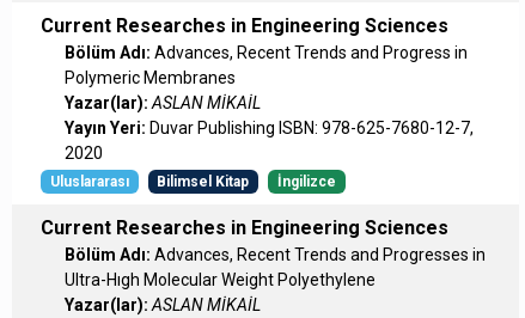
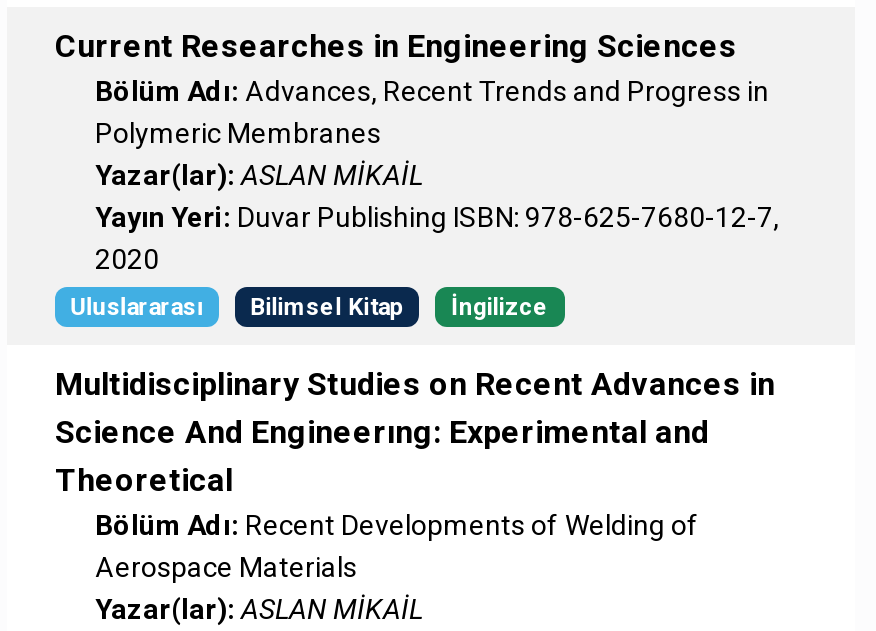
- Current Researches in Engineering Sciences
- Bölüm Adı: Advances, Recent Trends and Progresses in
- Ultra-Hıgh Molecular Weight Polyethylene
+ Multidisciplinary Studies on Recent Advances in
+ Science And Engineerıng: Experimental and
+ Theoretical
+ Bölüm Adı: Recent Developments of Welding of
+ Aerospace Materials
